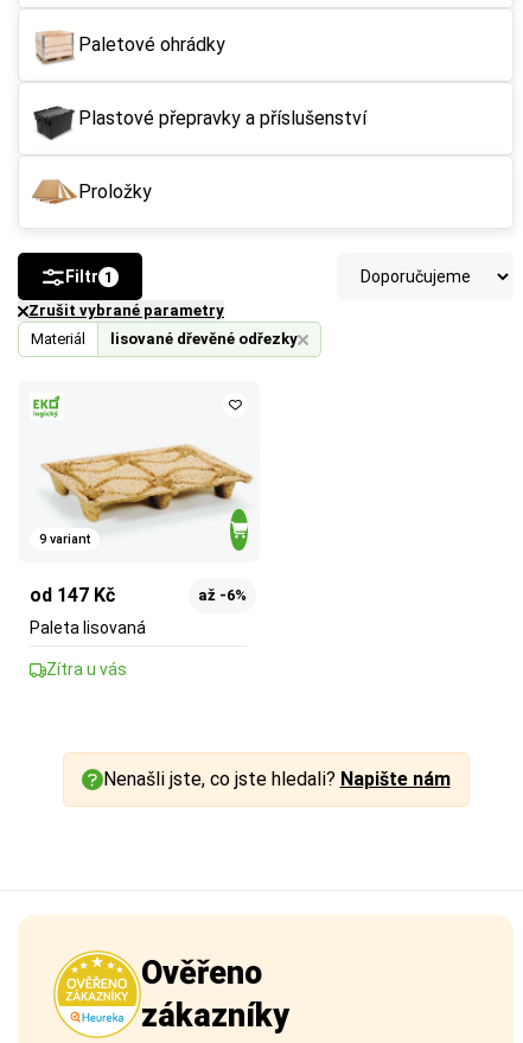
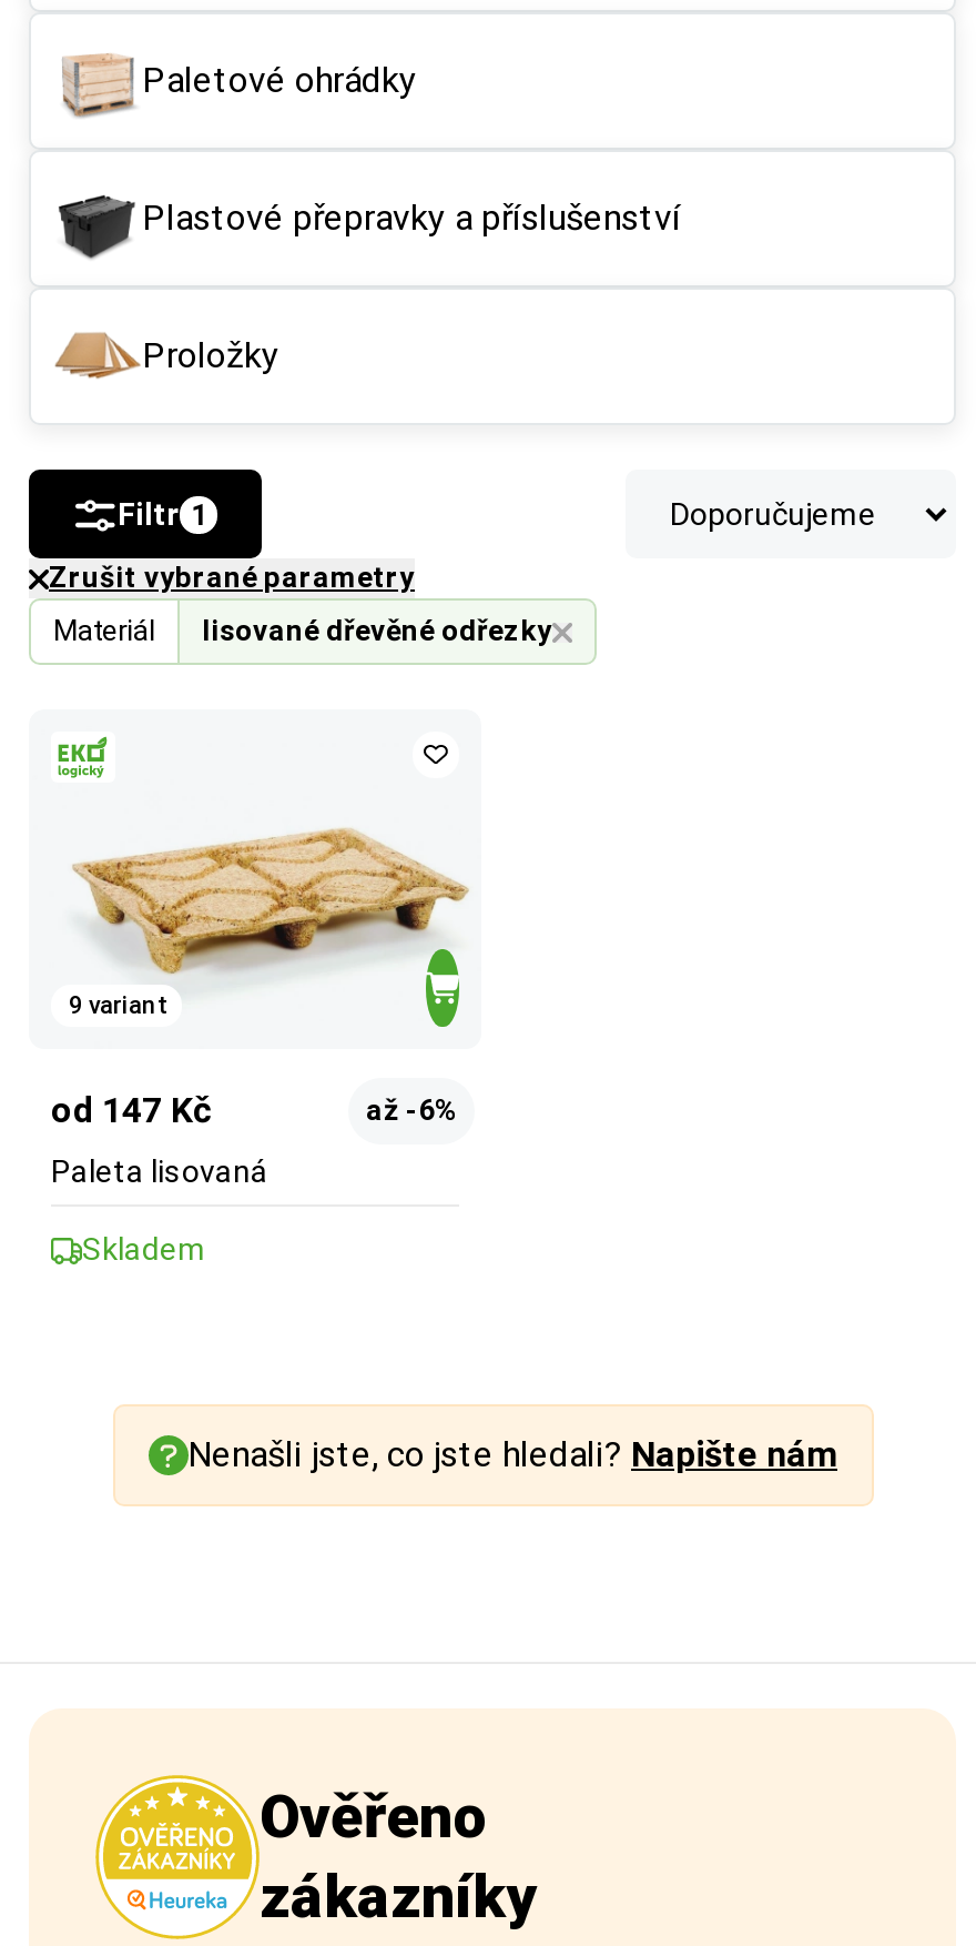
- Zítra u vás
+ Skladem
